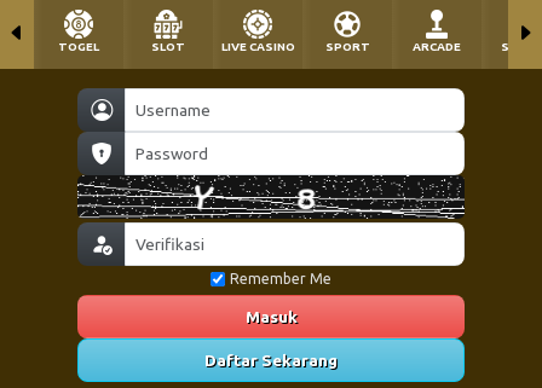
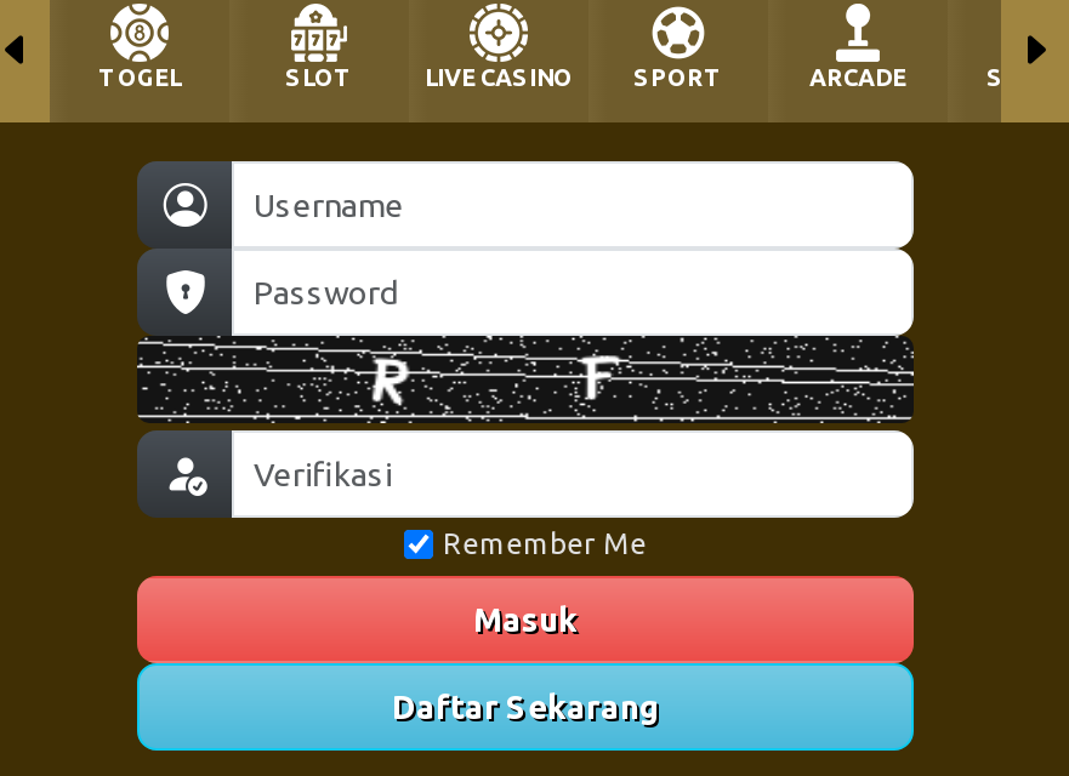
- [image]
+ [image]
